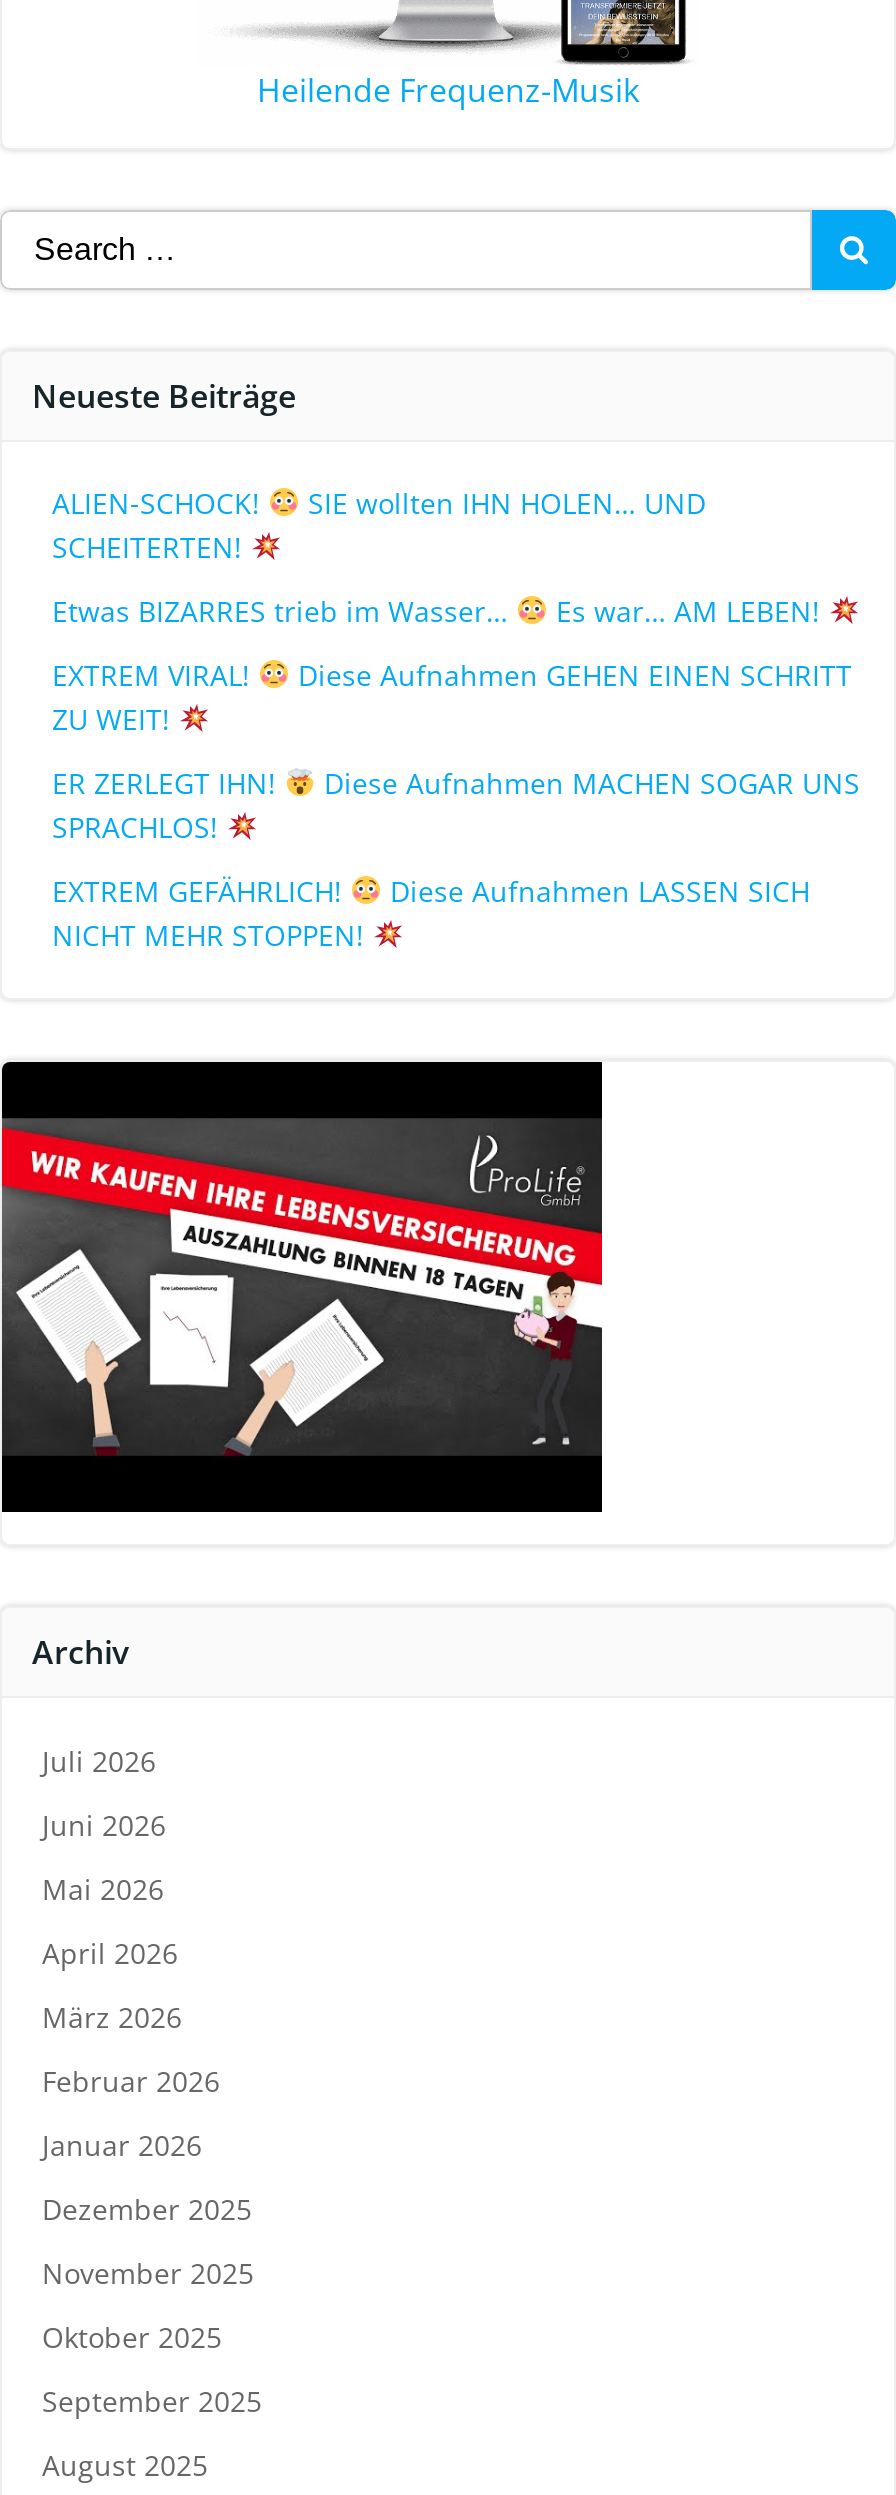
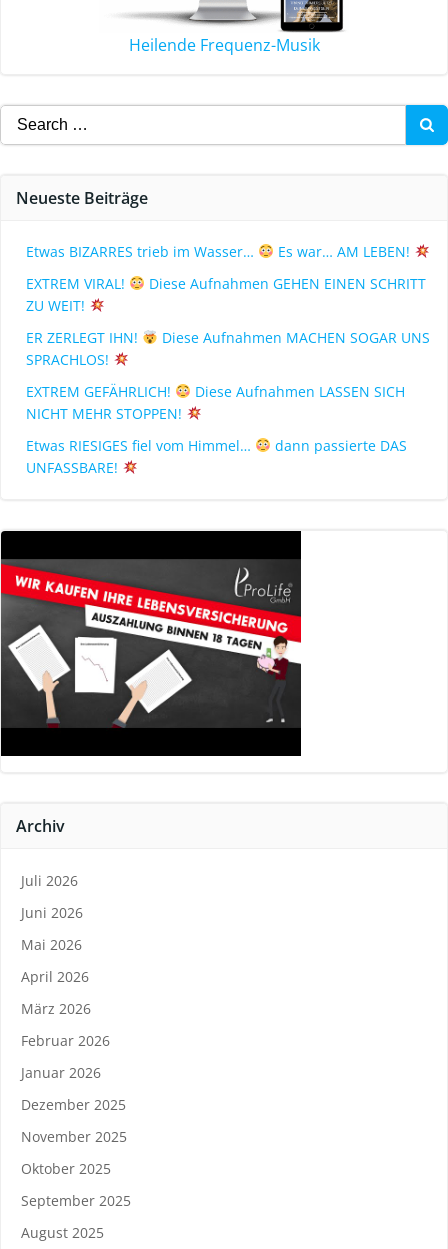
- ALIEN-SCHOCK!
- SIE wollten IHN HOLEN… UND
- SCHEITERTEN!

moved up: Etwas BIZARRES trieb im Wasser… | Es war… AM LEBEN! | EXTREM VIRAL! | ... | Diese Aufnahmen LASSEN SICH | NICHT MEHR STOPPEN!

+ Etwas RIESIGES fiel vom Himmel…
+ dann passierte DAS
+ UNFASSBARE!
